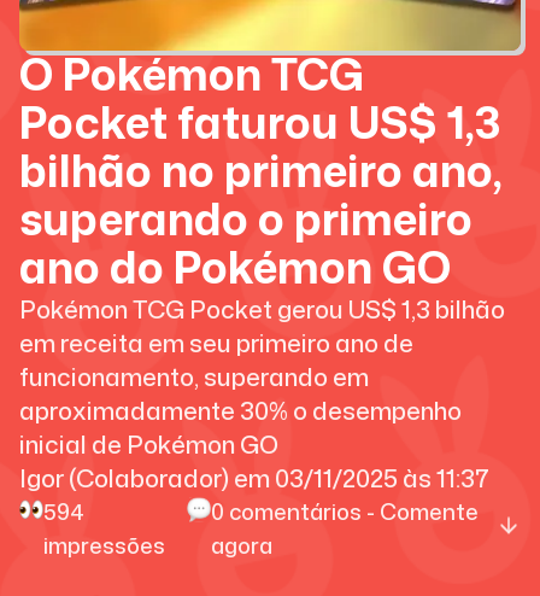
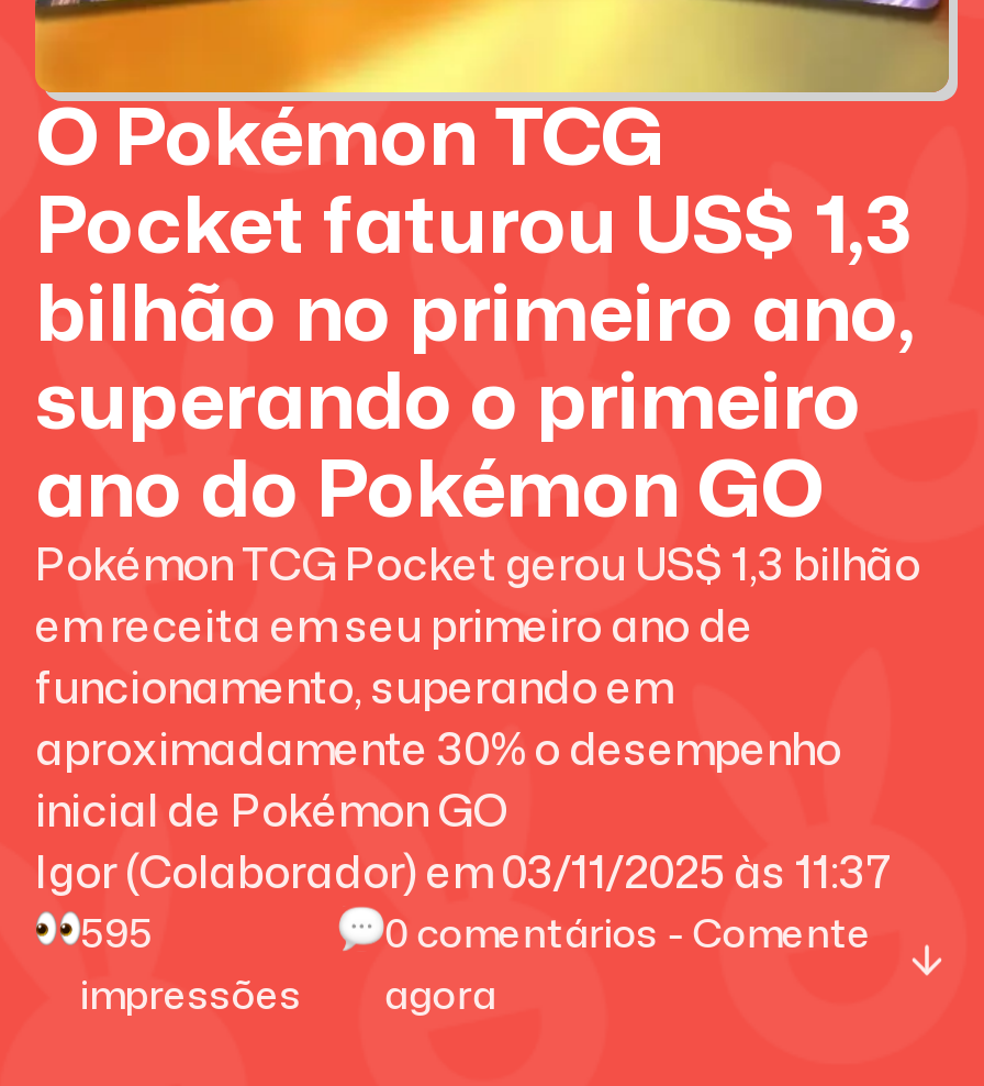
- 594
+ 595
